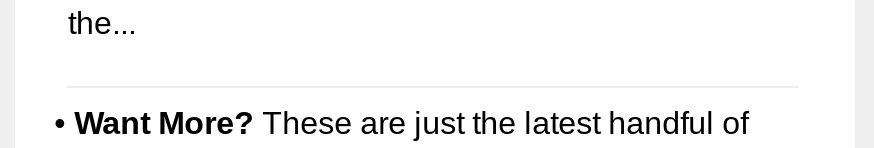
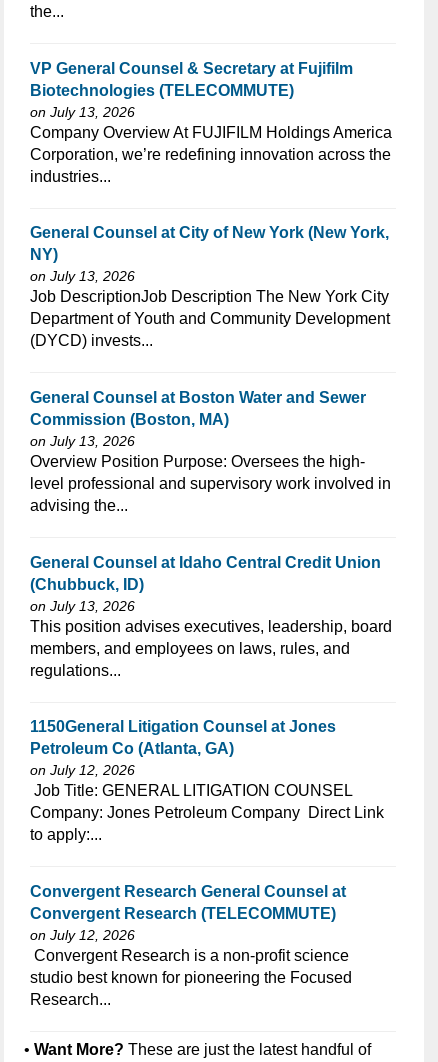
+ VP General Counsel & Secretary at Fujifilm
+ Biotechnologies (TELECOMMUTE)
+ on July 13, 2026
+ ‌‌‌‌‌‌‌‌‌‌‌‌‌‌‌‌‌‌‌‌Company Overview At FUJIFILM Holdings America
+ Corporation, we’re redefining innovation across the
+ industries...
+ General Counsel at City of New York (New York,
+ NY)
+ on July 13, 2026
+ ‌‌‌‌‌‌‌‌‌‌‌‌‌‌‌‌‌‌Job DescriptionJob Description The New York City
+ Department of Youth and Community Development
+ (DYCD) invests...
+ General Counsel at Boston Water and Sewer
+ Commission (Boston, MA)
+ on July 13, 2026
+ ‌‌‌‌‌‌‌‌‌‌‌‌‌‌‌‌‌‌Overview Position Purpose: Oversees the high-
+ level professional and supervisory work involved in
+ advising the...
+ General Counsel at Idaho Central Credit Union
+ (Chubbuck, ID)
+ on July 13, 2026
+ ‌‌‌‌‌‌‌‌‌‌‌‌‌‌‌‌‌‌‌This position advises executives, leadership, board
+ members, and employees on laws, rules, and
+ regulations...
+ 1150General Litigation Counsel at Jones
+ Petroleum Co (Atlanta, GA)
+ on July 12, 2026
+ ‌‌‌‌‌‌‌‌‌‌‌‌‌‌‌‌‌‌ Job Title: GENERAL LITIGATION COUNSEL
+ Company: Jones Petroleum Company Direct Link
+ to apply:...
+ Convergent Research General Counsel at
+ Convergent Research (TELECOMMUTE)
+ on July 12, 2026
+ ‌‌‌‌‌‌‌‌‌‌‌‌‌‌‌‌‌‌‌‌ Convergent Research is a non-profit science
+ studio best known for pioneering the Focused
+ Research...
